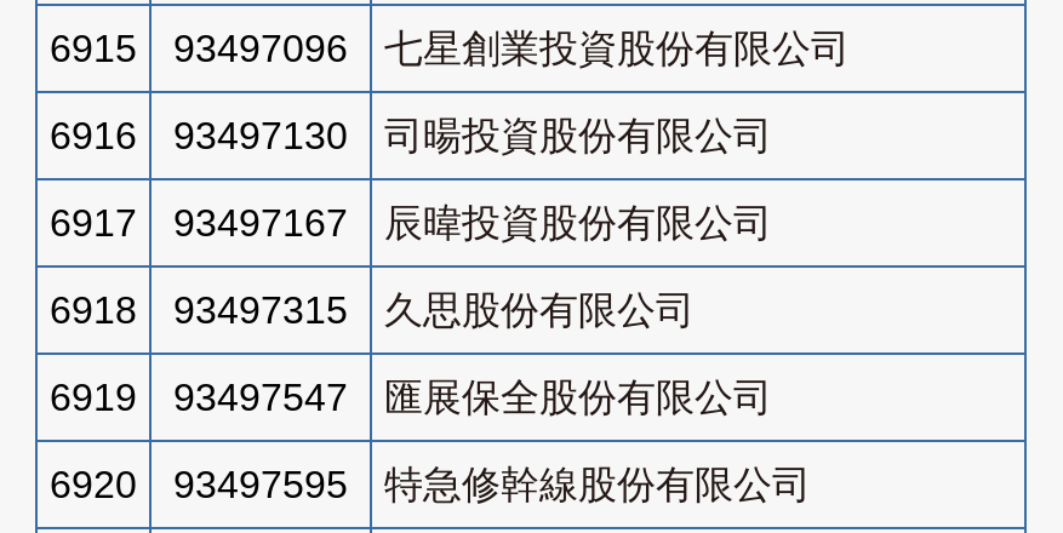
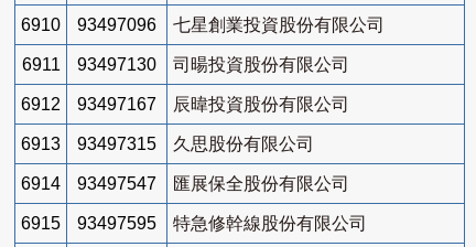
- 6915 93497096 七星創業投資股份有限公司
+ 6910 93497096 七星創業投資股份有限公司

- 6916 93497130 司暘投資股份有限公司
+ 6911 93497130 司暘投資股份有限公司

- 6917 93497167 辰暐投資股份有限公司
+ 6912 93497167 辰暐投資股份有限公司

- 6918 93497315 久思股份有限公司
+ 6913 93497315 久思股份有限公司

- 6919 93497547 匯展保全股份有限公司
+ 6914 93497547 匯展保全股份有限公司

- 6920 93497595 特急修幹線股份有限公司
+ 6915 93497595 特急修幹線股份有限公司
